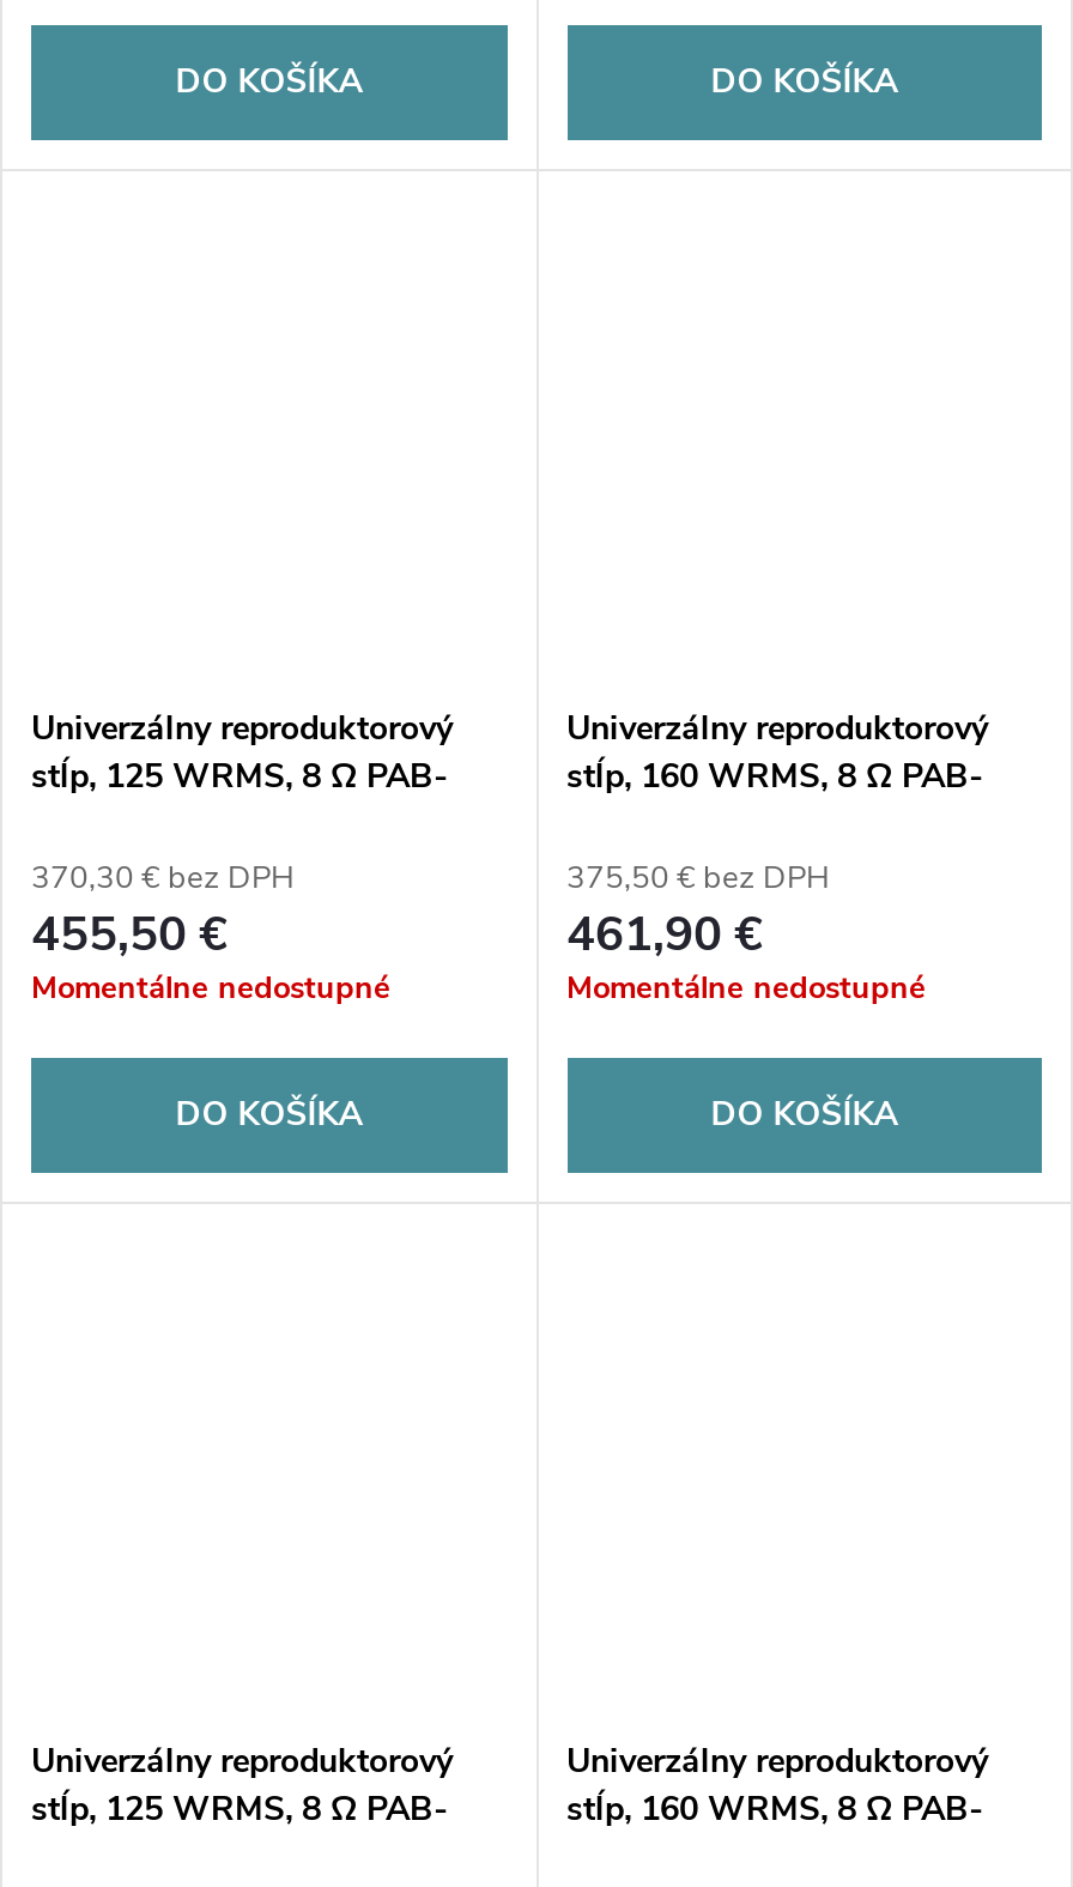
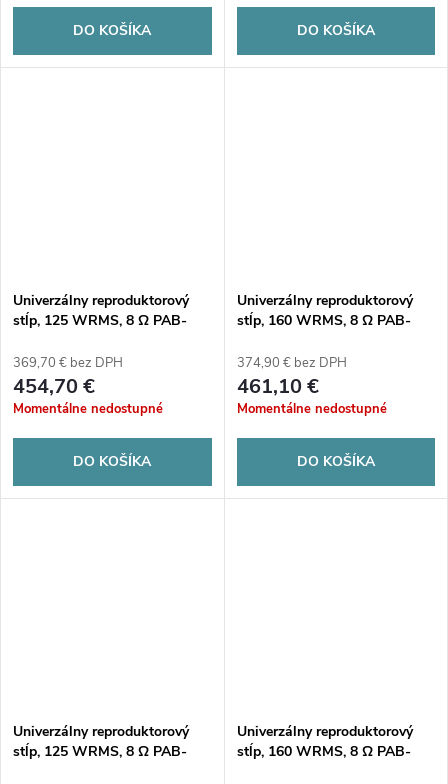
- 370,30 € bez DPH
+ 369,70 € bez DPH

- 375,50 € bez DPH
+ 374,90 € bez DPH

- 455,50 €
+ 454,70 €

- 461,90 €
+ 461,10 €
